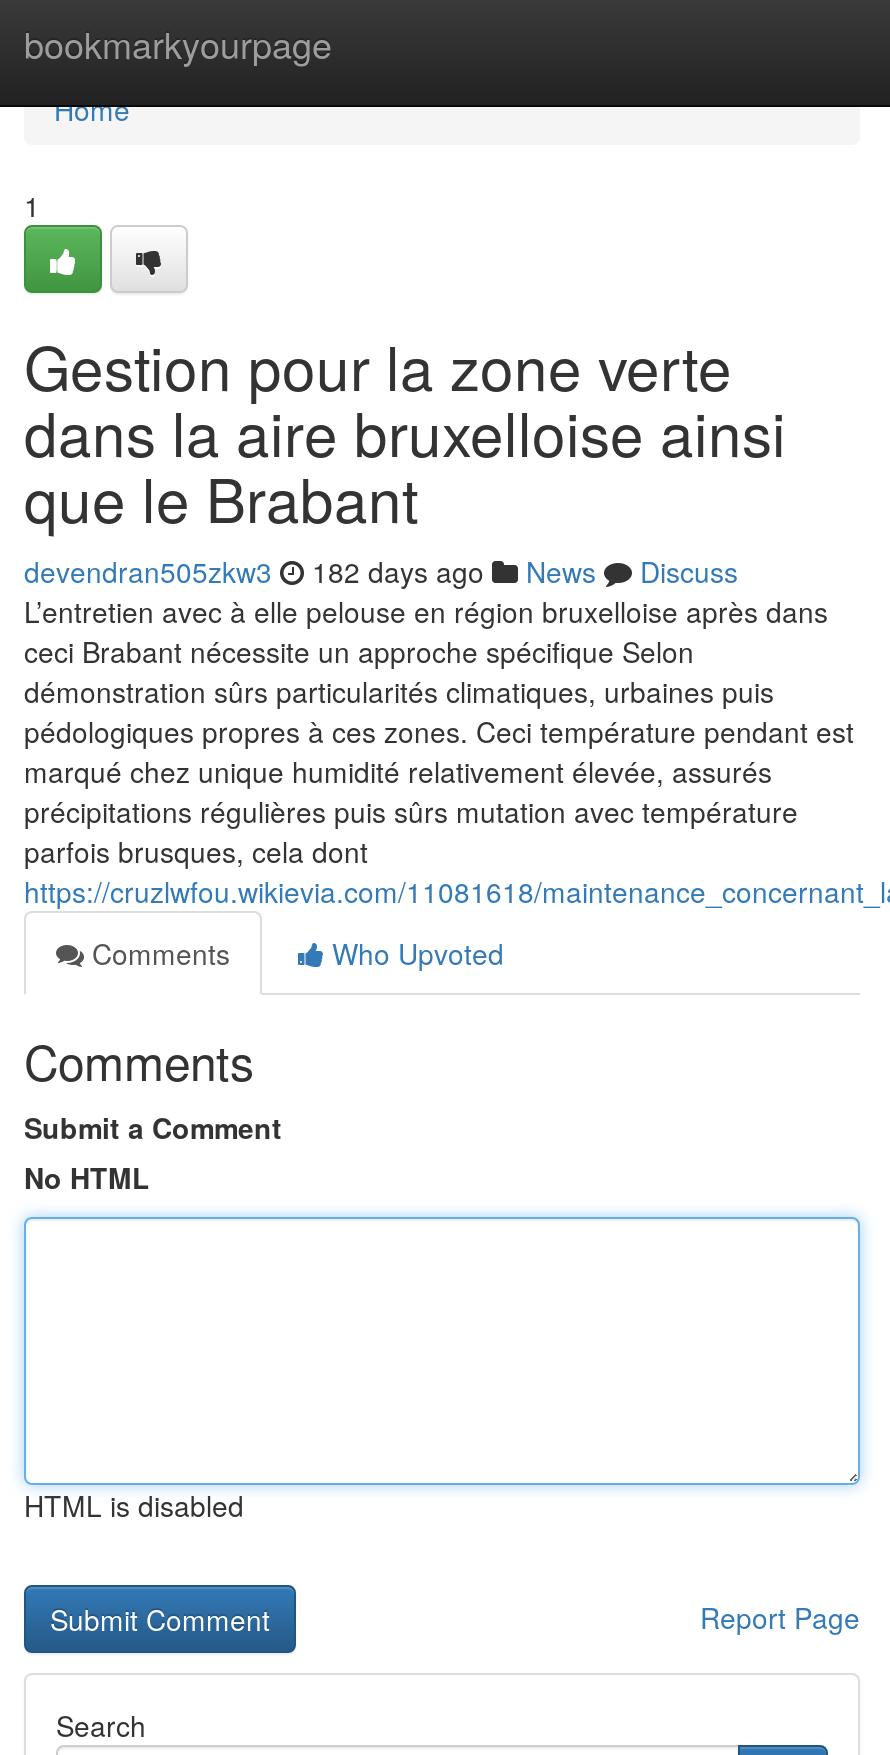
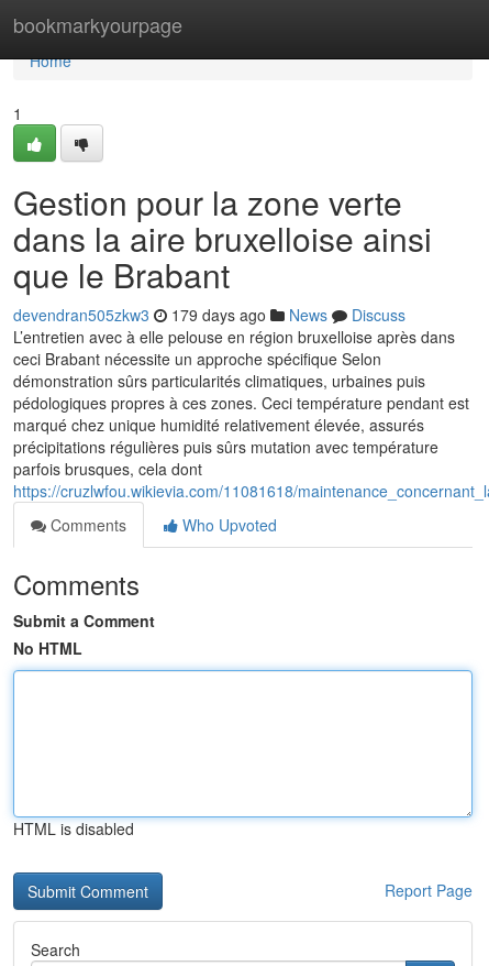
- devendran505zkw3 182 days ago News Discuss
+ devendran505zkw3 179 days ago News Discuss
